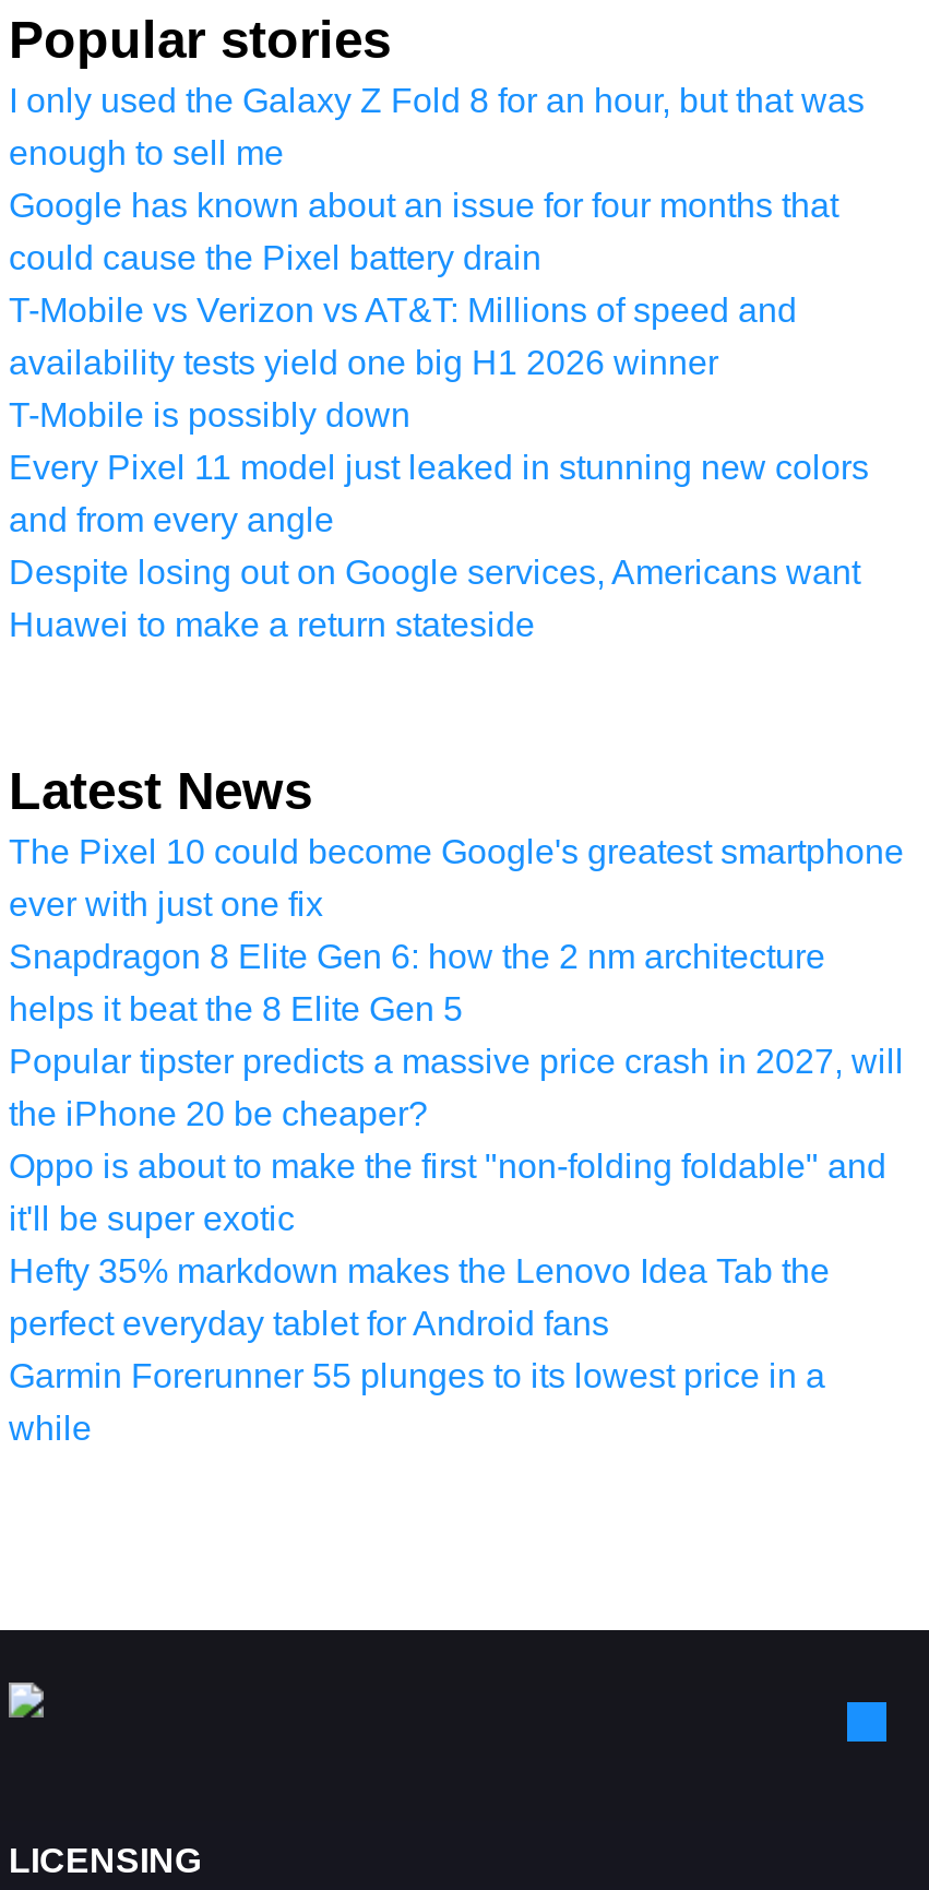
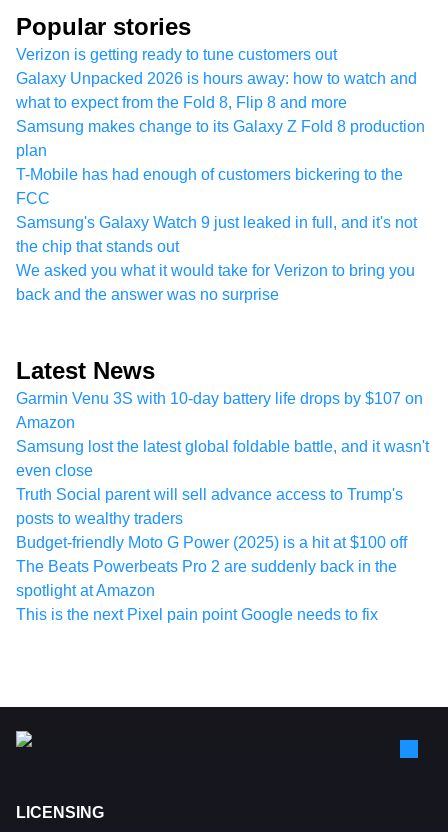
- I only used the Galaxy Z Fold 8 for an hour, but that was
- enough to sell me
- Google has known about an issue for four months that
- could cause the Pixel battery drain
- T-Mobile vs Verizon vs AT&T: Millions of speed and
- availability tests yield one big H1 2026 winner
- T-Mobile is possibly down
- Every Pixel 11 model just leaked in stunning new colors
- and from every angle
- Despite losing out on Google services, Americans want
- Huawei to make a return stateside
+ Verizon is getting ready to tune customers out
+ Galaxy Unpacked 2026 is hours away: how to watch and
+ what to expect from the Fold 8, Flip 8 and more
+ Samsung makes change to its Galaxy Z Fold 8 production
+ plan
+ T-Mobile has had enough of customers bickering to the
+ FCC
+ Samsung's Galaxy Watch 9 just leaked in full, and it's not
+ the chip that stands out
+ We asked you what it would take for Verizon to bring you
+ back and the answer was no surprise

- The Pixel 10 could become Google's greatest smartphone
- ever with just one fix
- Snapdragon 8 Elite Gen 6: how the 2 nm architecture
- helps it beat the 8 Elite Gen 5
- Popular tipster predicts a massive price crash in 2027, will
- the iPhone 20 be cheaper?
- Oppo is about to make the first "non-folding foldable" and
- it'll be super exotic
- Hefty 35% markdown makes the Lenovo Idea Tab the
- perfect everyday tablet for Android fans
- Garmin Forerunner 55 plunges to its lowest price in a
- while
+ Garmin Venu 3S with 10-day battery life drops by $107 on
+ Amazon
+ Samsung lost the latest global foldable battle, and it wasn't
+ even close
+ Truth Social parent will sell advance access to Trump's
+ posts to wealthy traders
+ Budget-friendly Moto G Power (2025) is a hit at $100 off
+ The Beats Powerbeats Pro 2 are suddenly back in the
+ spotlight at Amazon
+ This is the next Pixel pain point Google needs to fix
